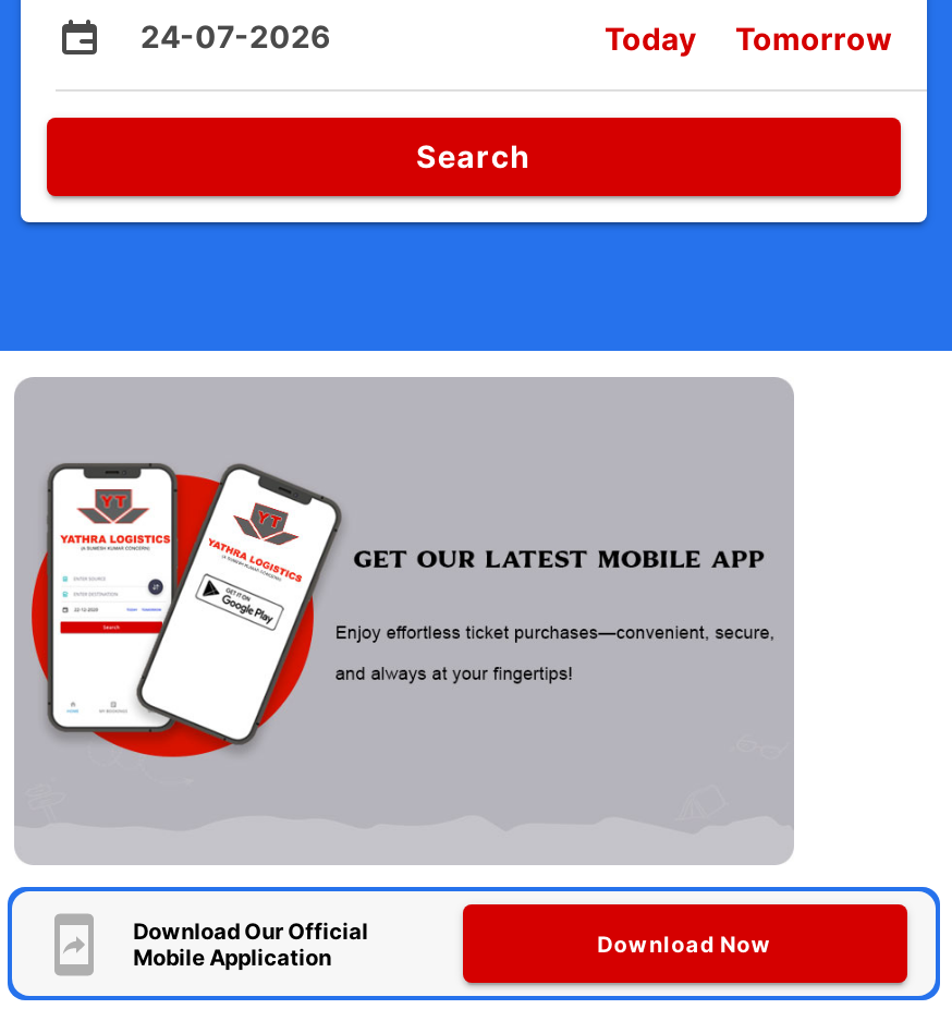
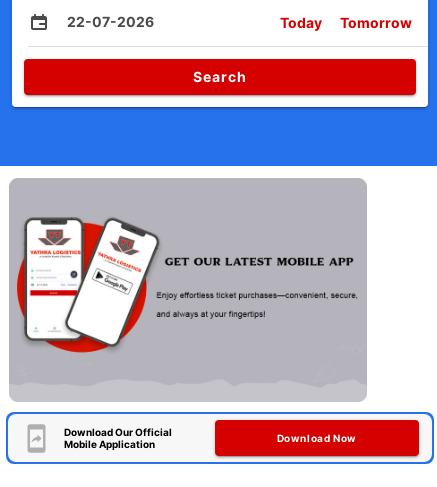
- 24-07-2026
+ 22-07-2026
